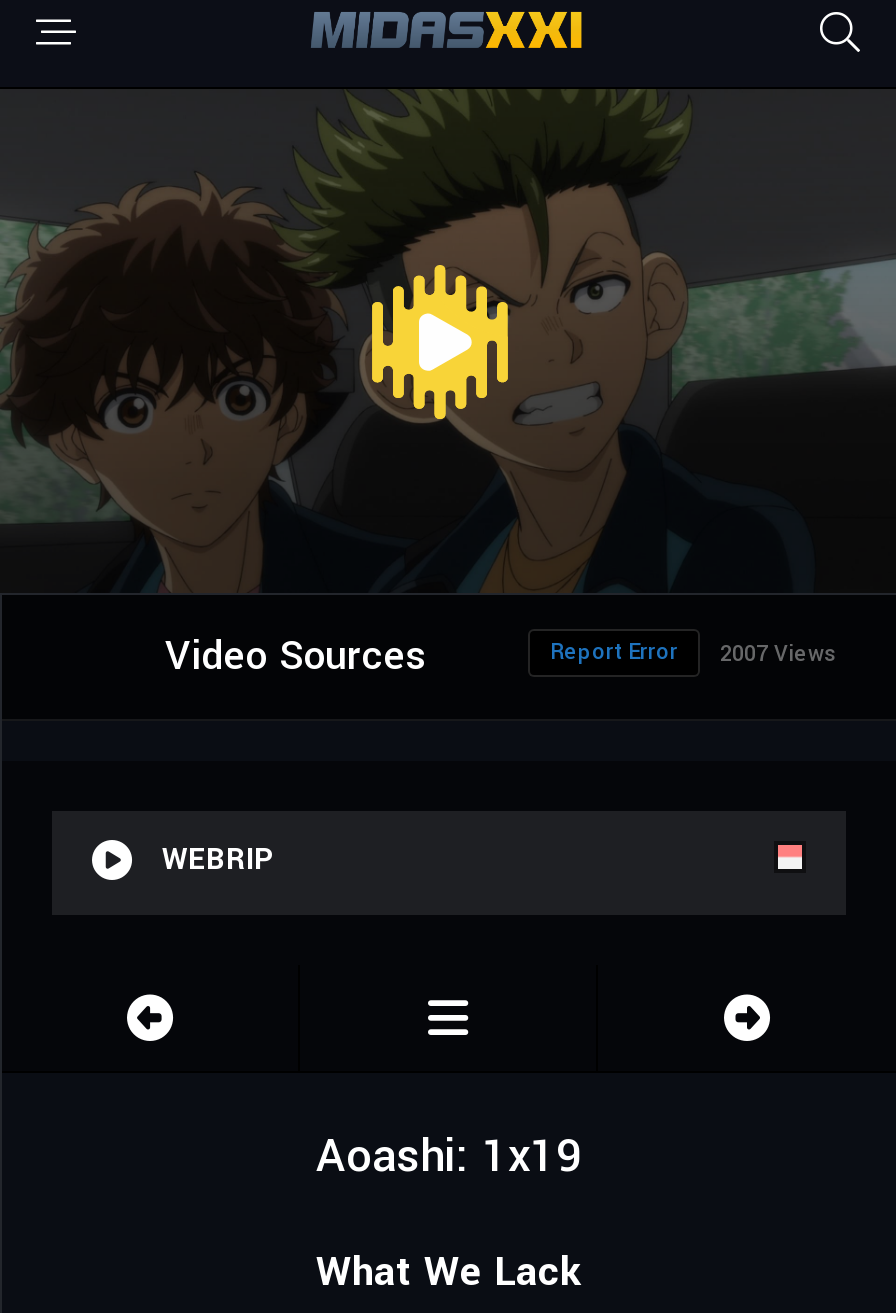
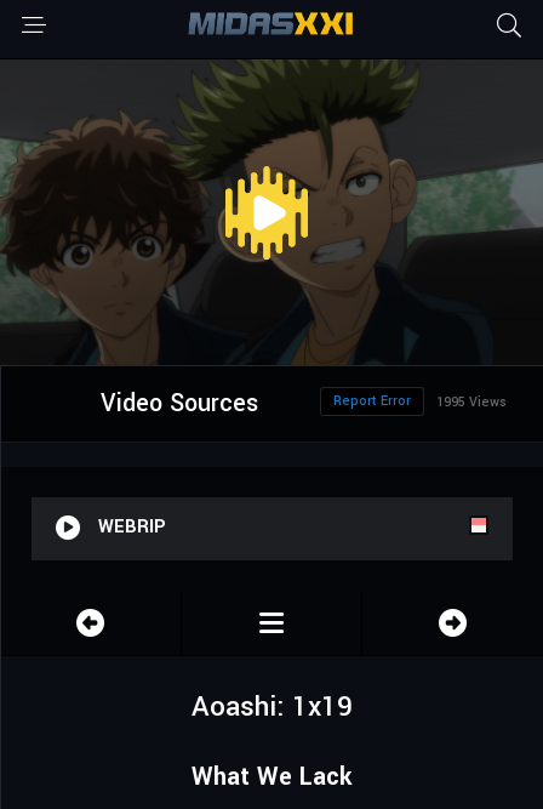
- Report Error 2007 Views
+ Report Error 1995 Views
